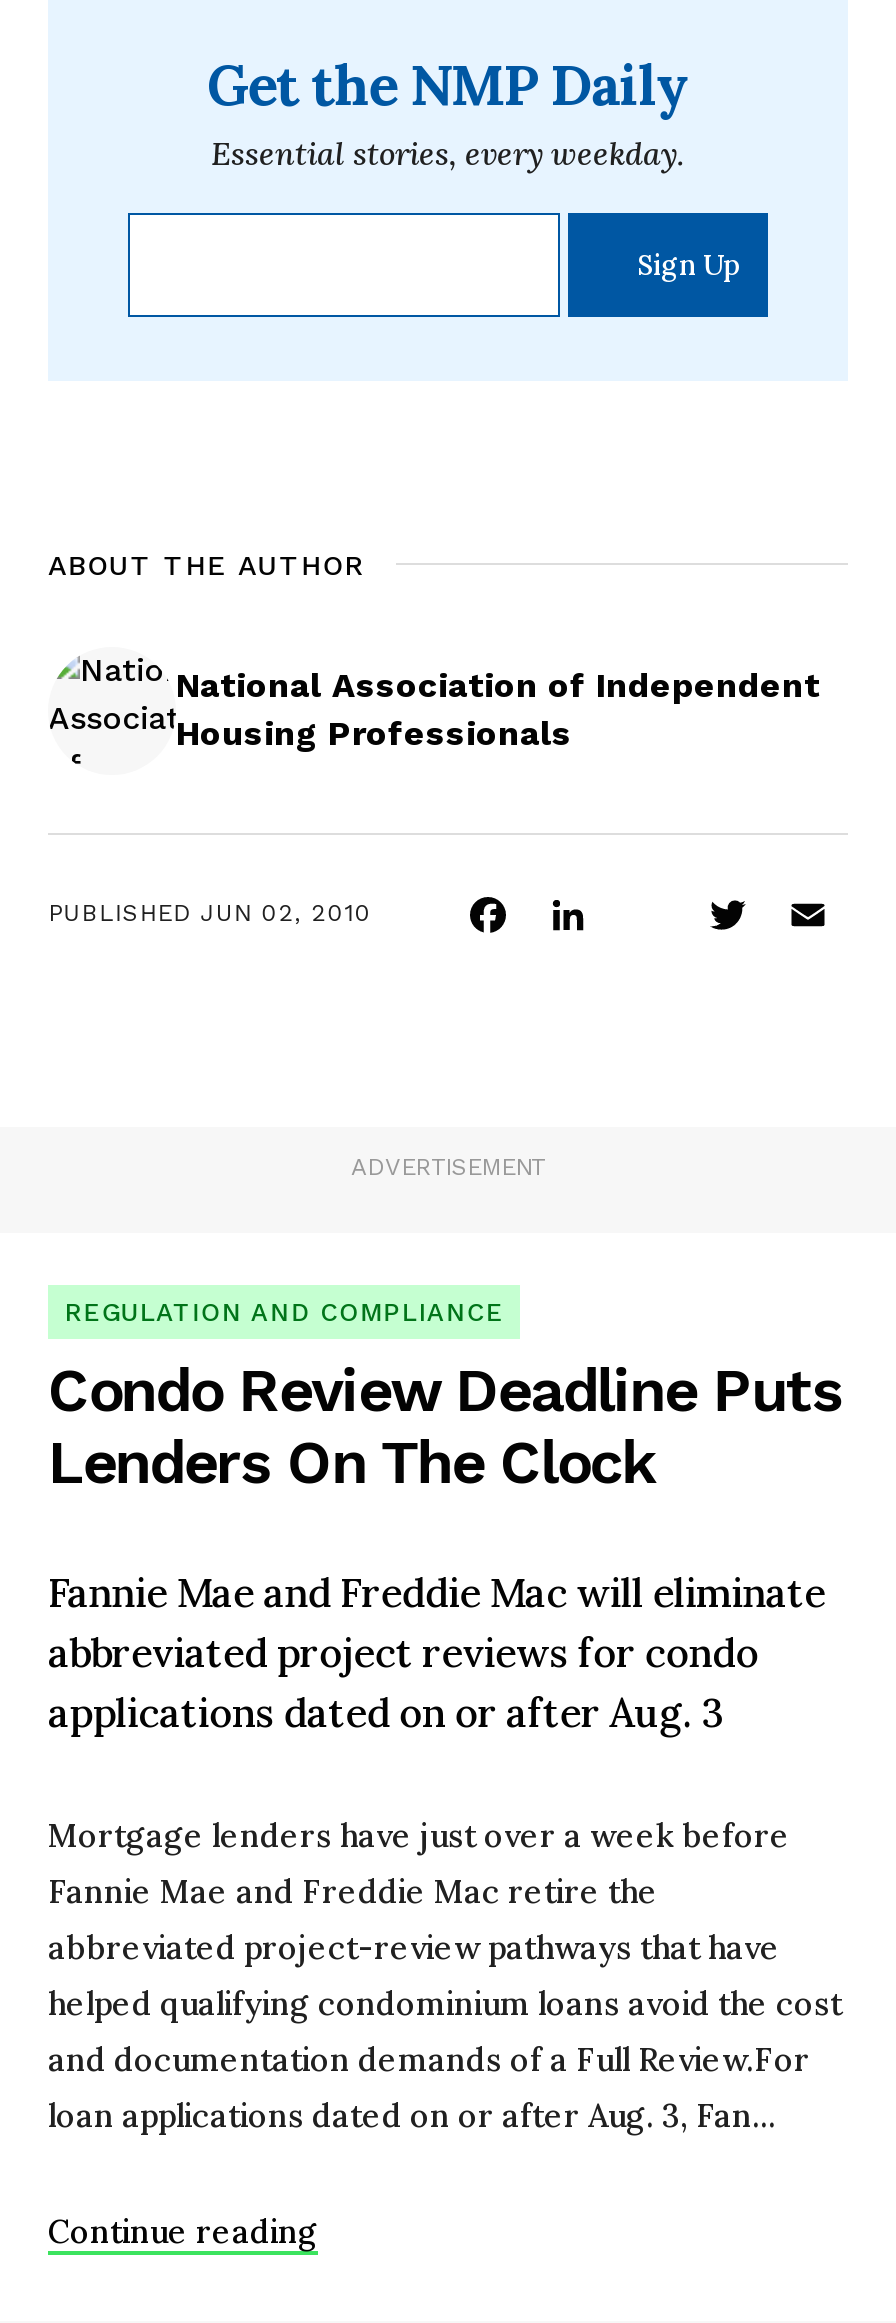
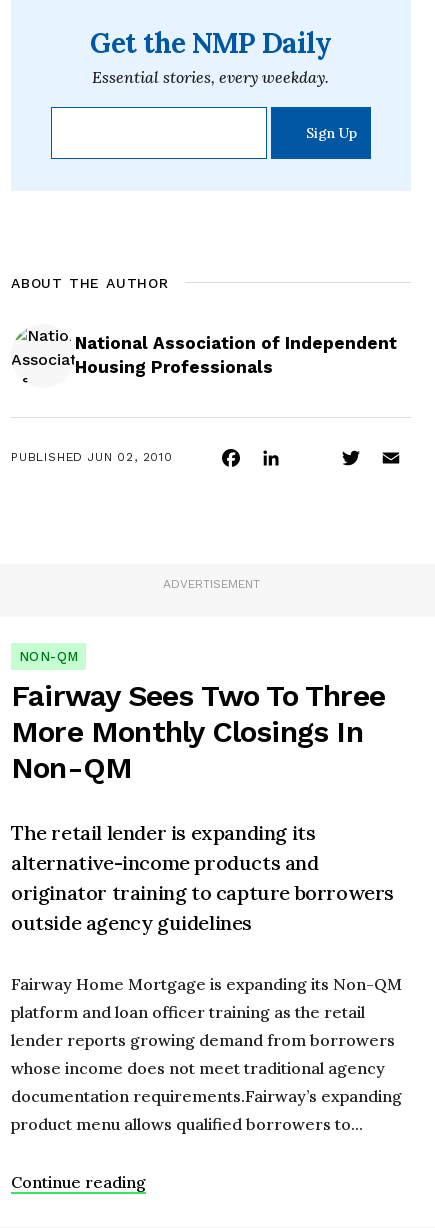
- REGULATION AND COMPLIANCE
- Condo Review Deadline Puts
- Lenders On The Clock
+ NON-QM
+ Fairway Sees Two To Three
+ More Monthly Closings In
+ Non-QM

- Fannie Mae and Freddie Mac will eliminate
- abbreviated project reviews for condo
- applications dated on or after Aug. 3
+ The retail lender is expanding its
+ alternative-income products and
+ originator training to capture borrowers
+ outside agency guidelines

- Mortgage lenders have just over a week before
- Fannie Mae and Freddie Mac retire the
- abbreviated project-review pathways that have
- helped qualifying condominium loans avoid the cost
- and documentation demands of a Full Review.For
- loan applications dated on or after Aug. 3, Fan...
+ Fairway Home Mortgage is expanding its Non-QM
+ platform and loan officer training as the retail
+ lender reports growing demand from borrowers
+ whose income does not meet traditional agency
+ documentation requirements.Fairway’s expanding
+ product menu allows qualified borrowers to...
